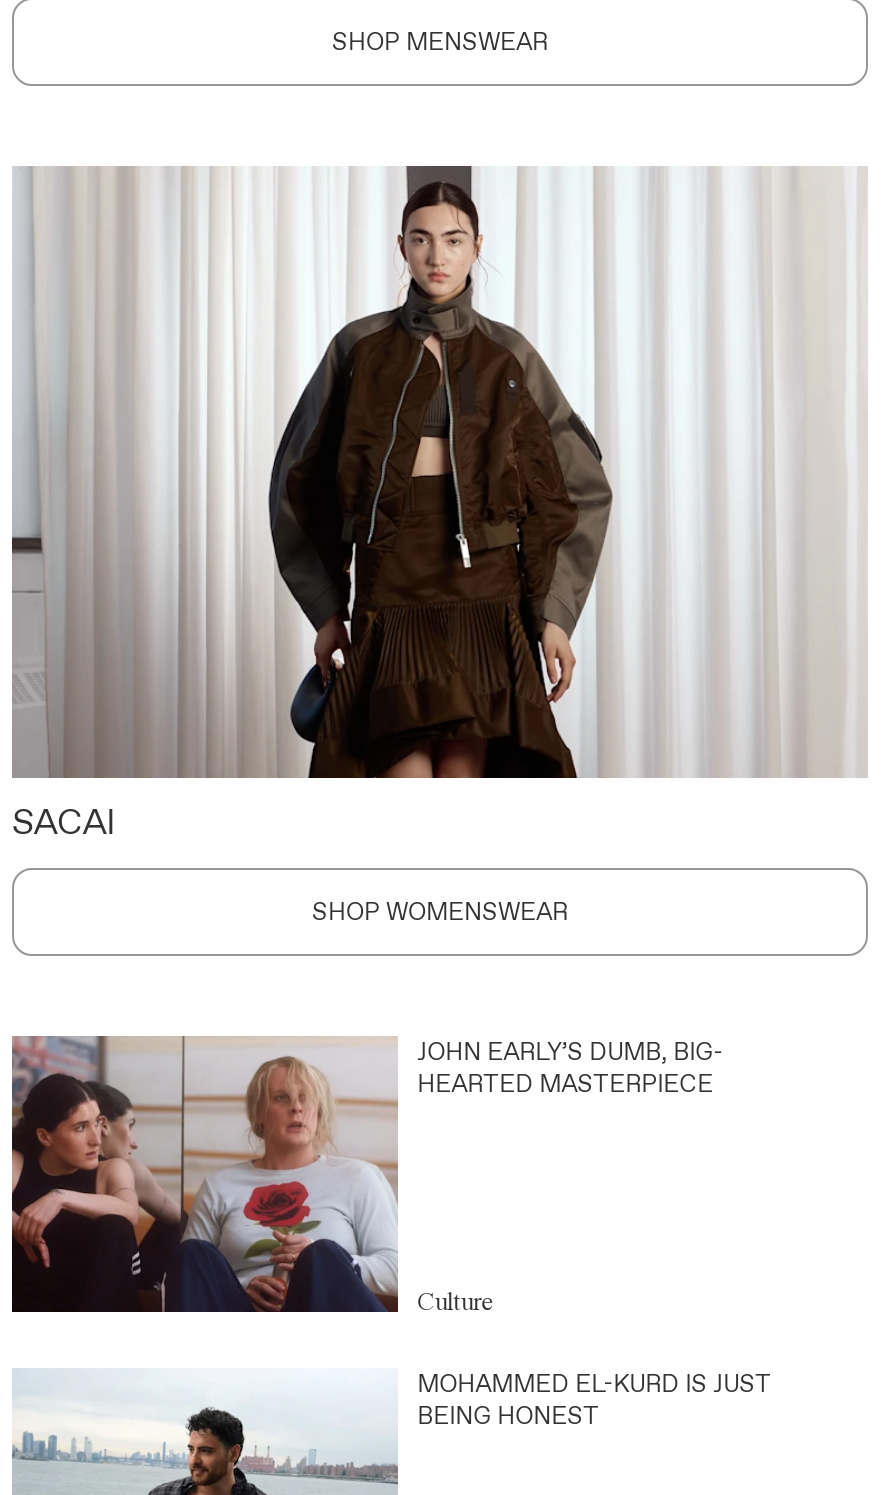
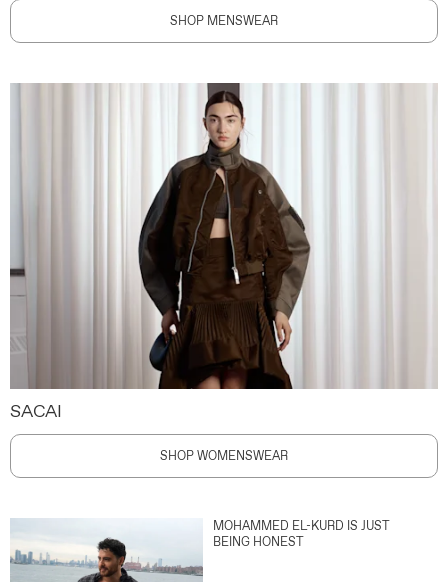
- [image]
- JOHN EARLY’S DUMB, BIG-
- HEARTED MASTERPIECE

- Culture
